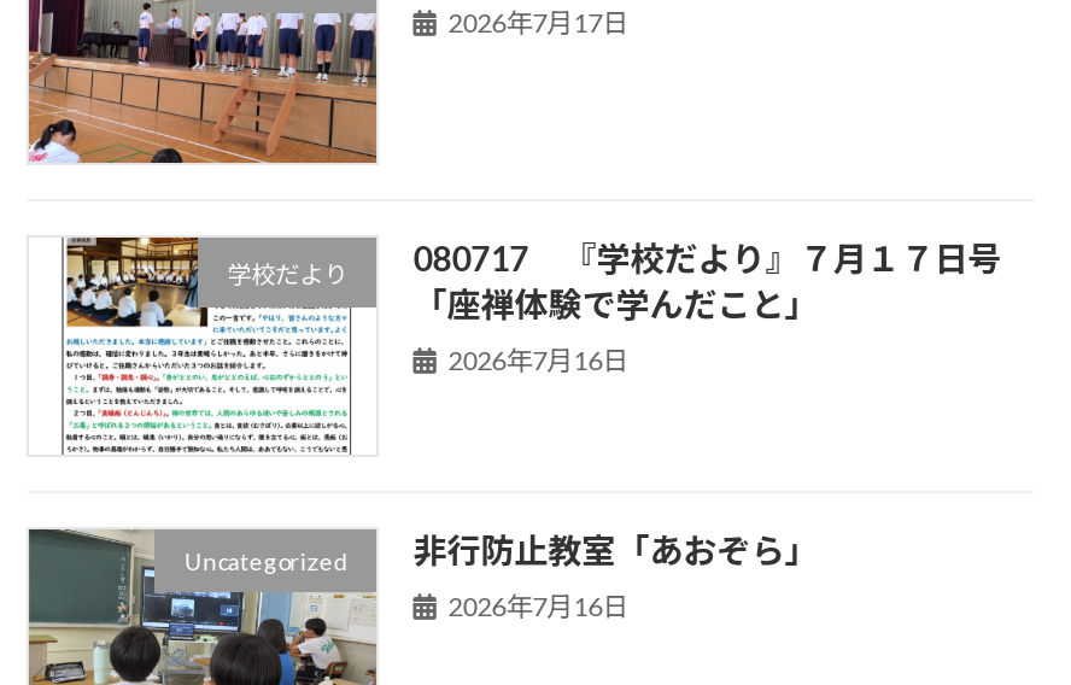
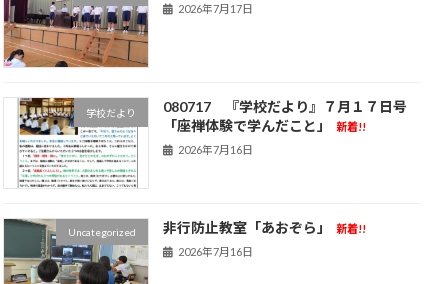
- 「座禅体験で学んだこと」
+ 「座禅体験で学んだこと」 新着!!

- 非行防止教室「あおぞら」
+ 非行防止教室「あおぞら」 新着!!
